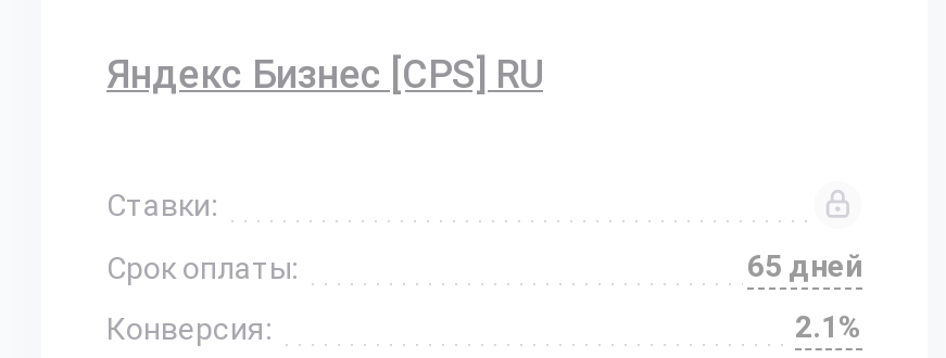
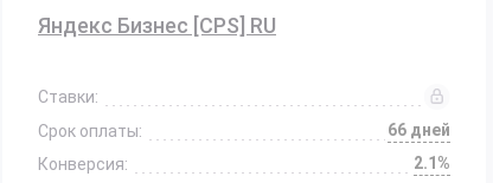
- 65 дней
+ 66 дней
